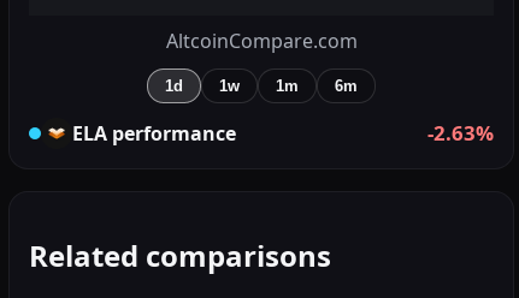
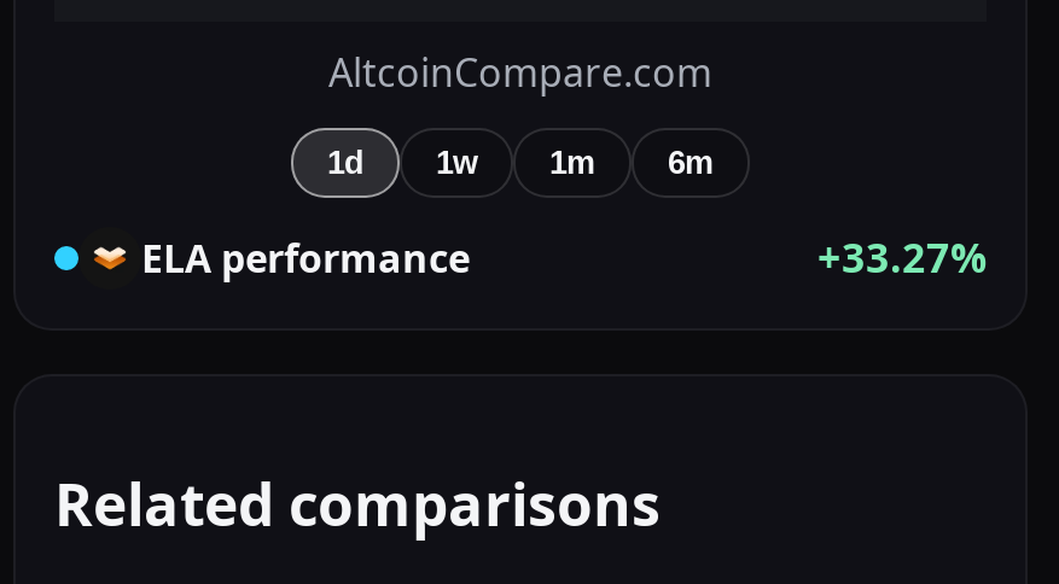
- -2.63%
+ +33.27%
